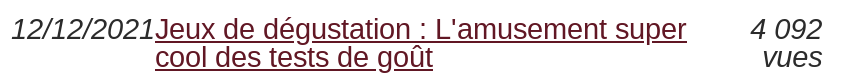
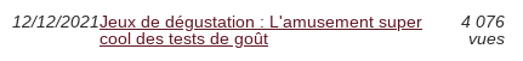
- 12/12/2021Jeux de dégustation : L'amusement super 4 092
+ 12/12/2021Jeux de dégustation : L'amusement super 4 076
